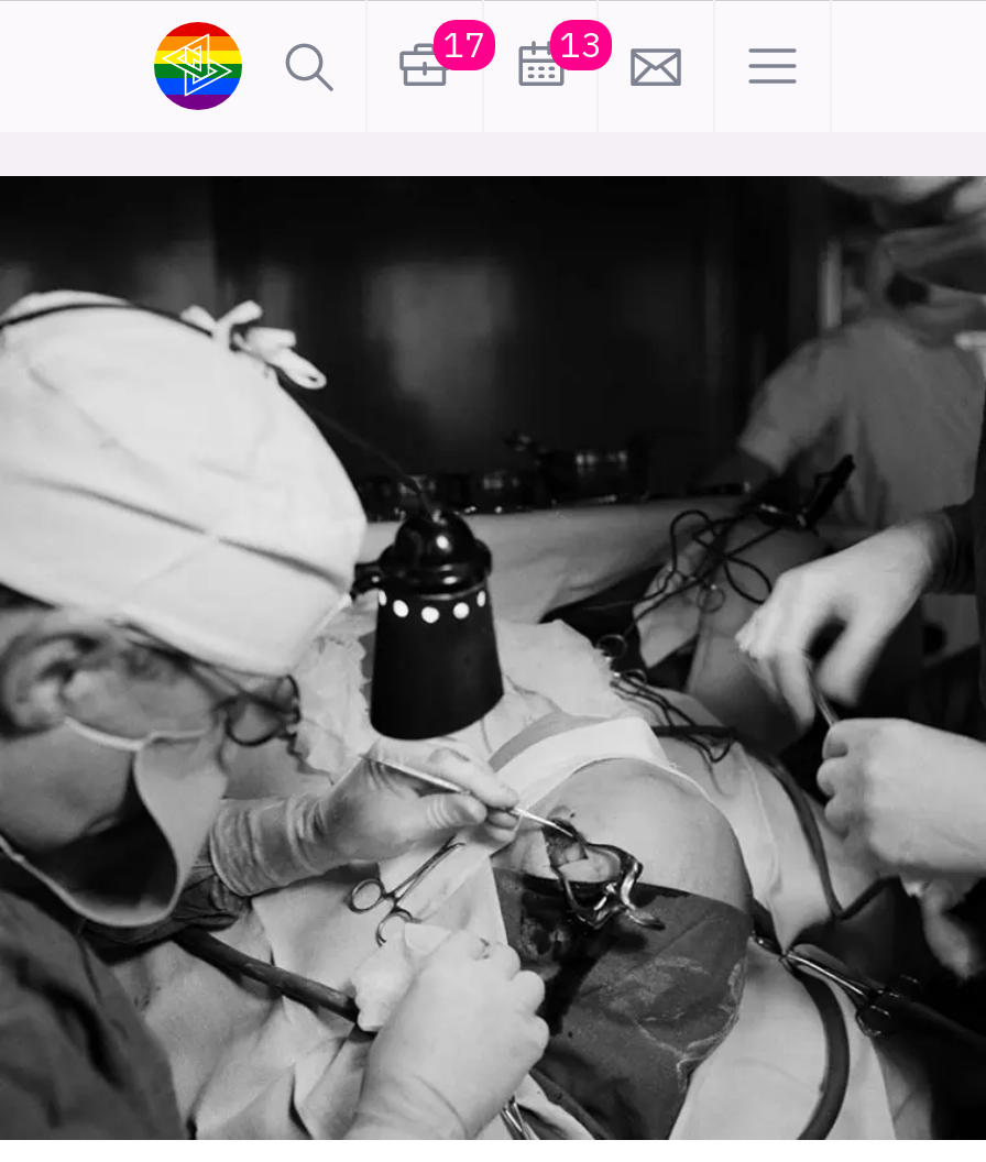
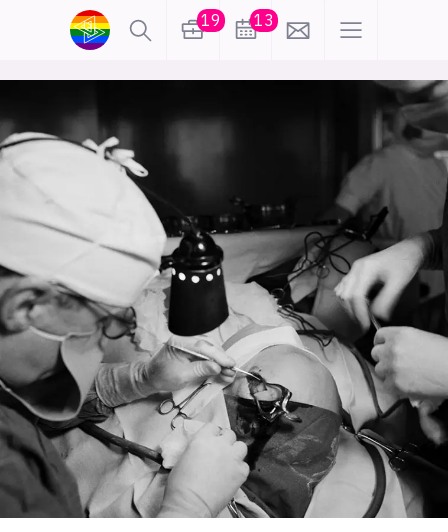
- 17 13
+ 19 13
